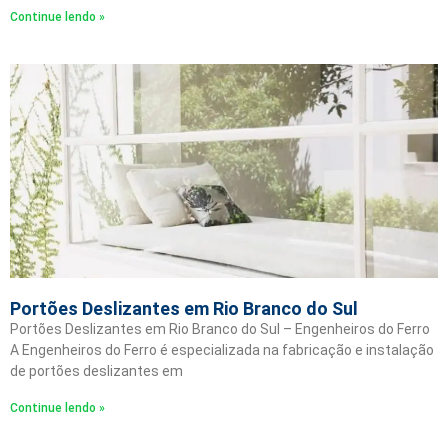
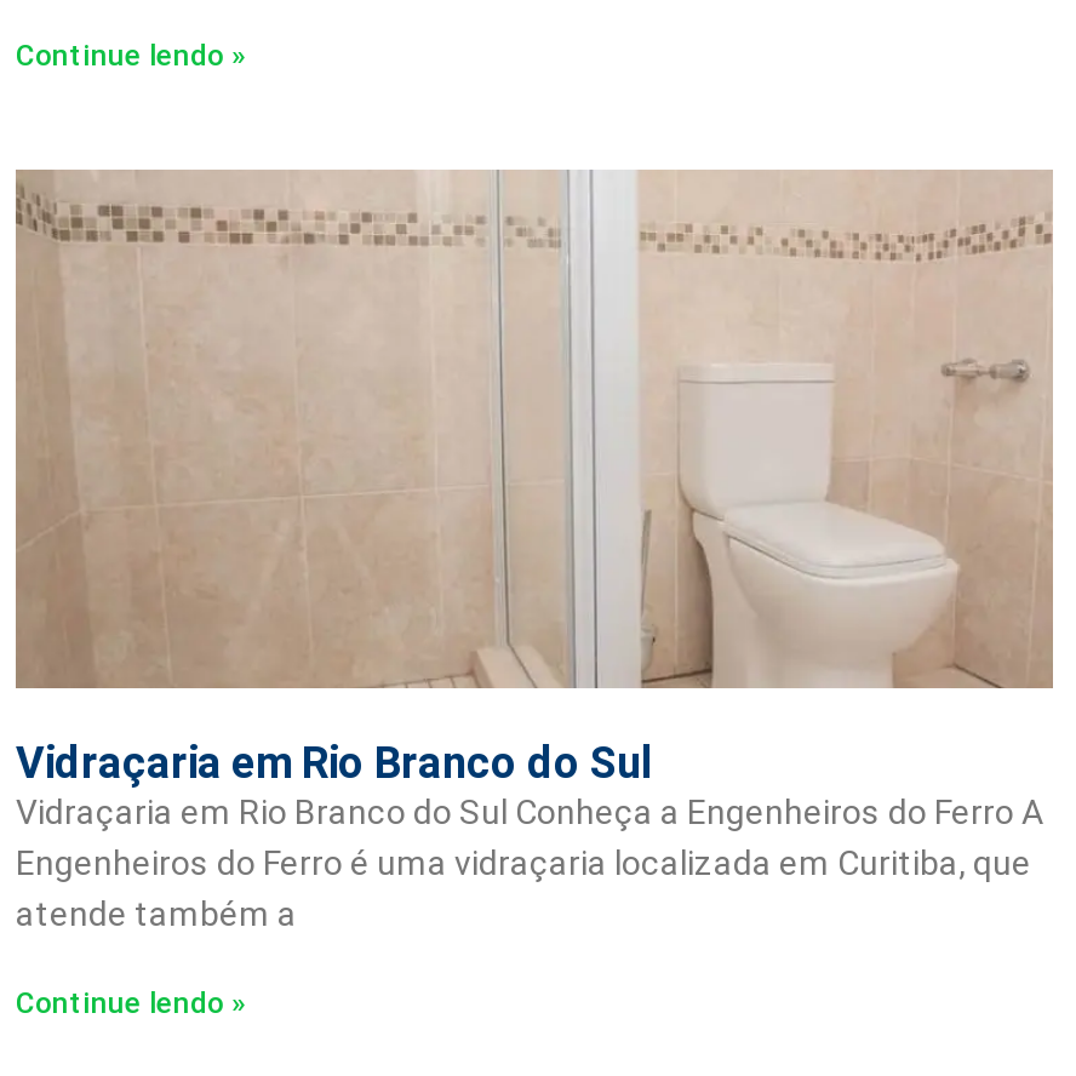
- [image]
- Portões Deslizantes em Rio Branco do Sul
- Portões Deslizantes em Rio Branco do Sul – Engenheiros do Ferro
- A Engenheiros do Ferro é especializada na fabricação e instalação
- de portões deslizantes em
+ [image]
+ Vidraçaria em Rio Branco do Sul
+ Vidraçaria em Rio Branco do Sul Conheça a Engenheiros do Ferro A
+ Engenheiros do Ferro é uma vidraçaria localizada em Curitiba, que
+ atende também a
